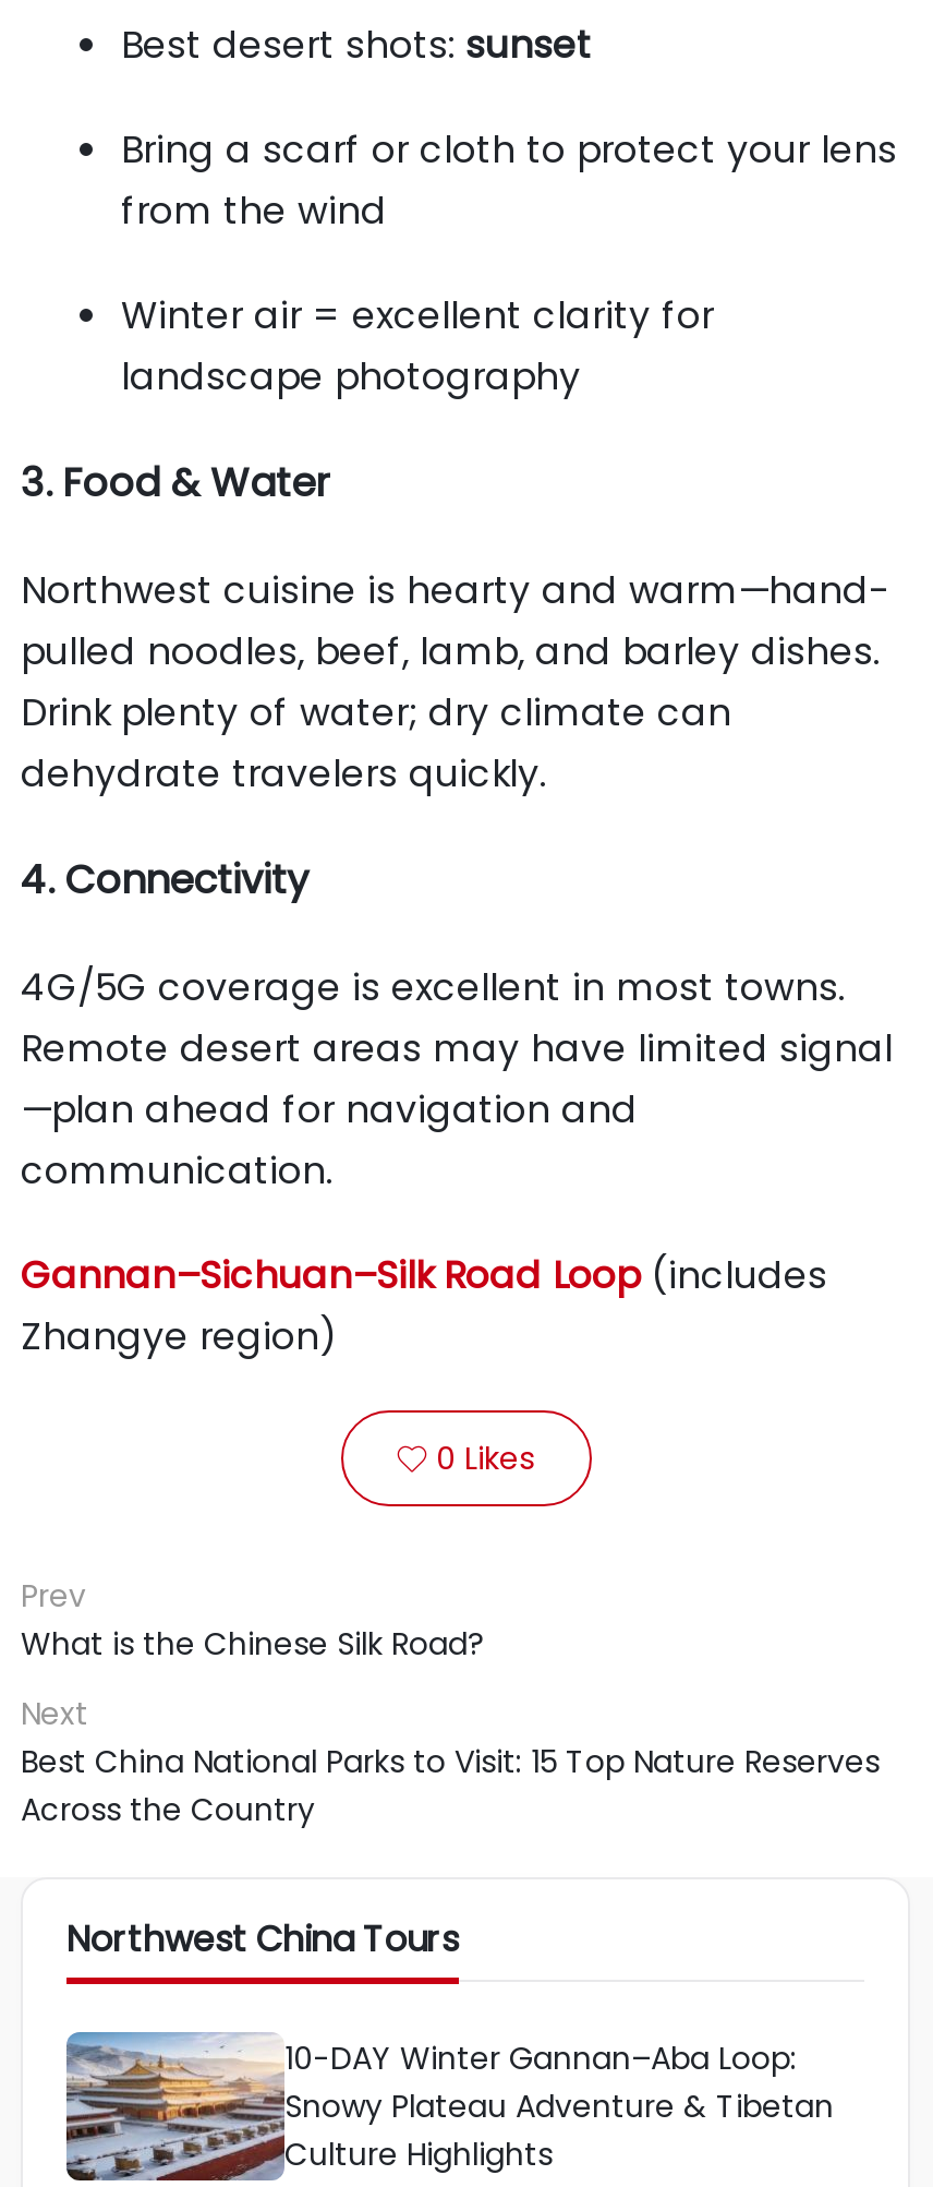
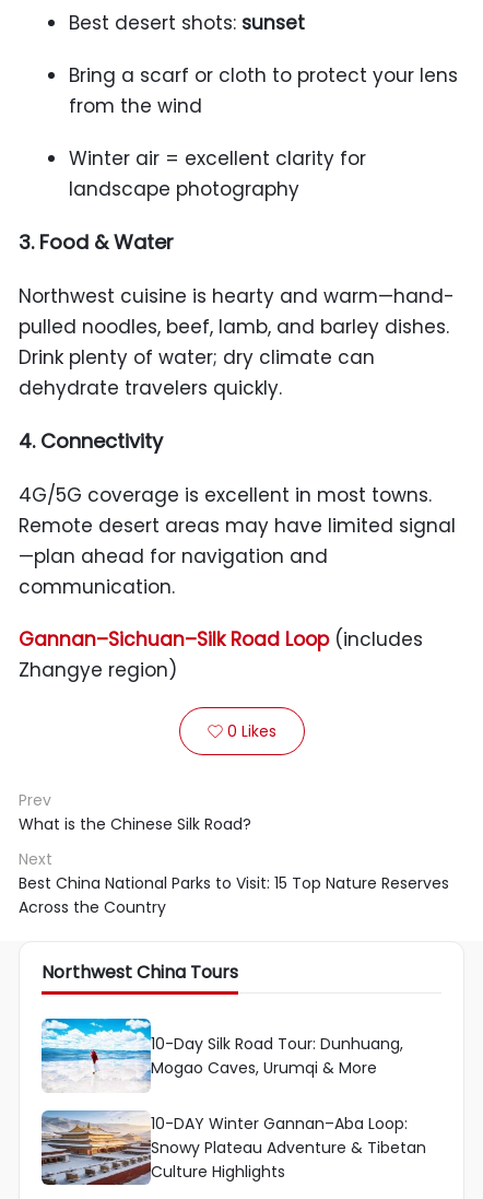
+ [image]
+ 10-Day Silk Road Tour: Dunhuang,
+ Mogao Caves, Urumqi & More
